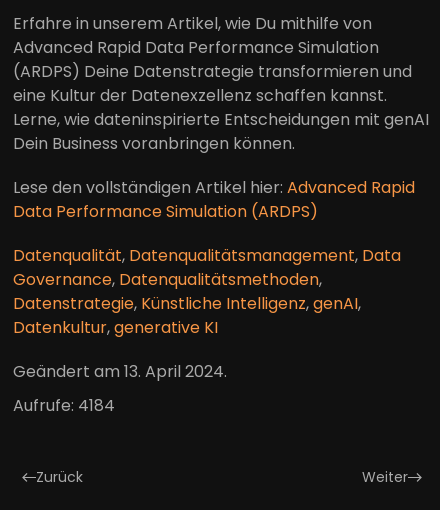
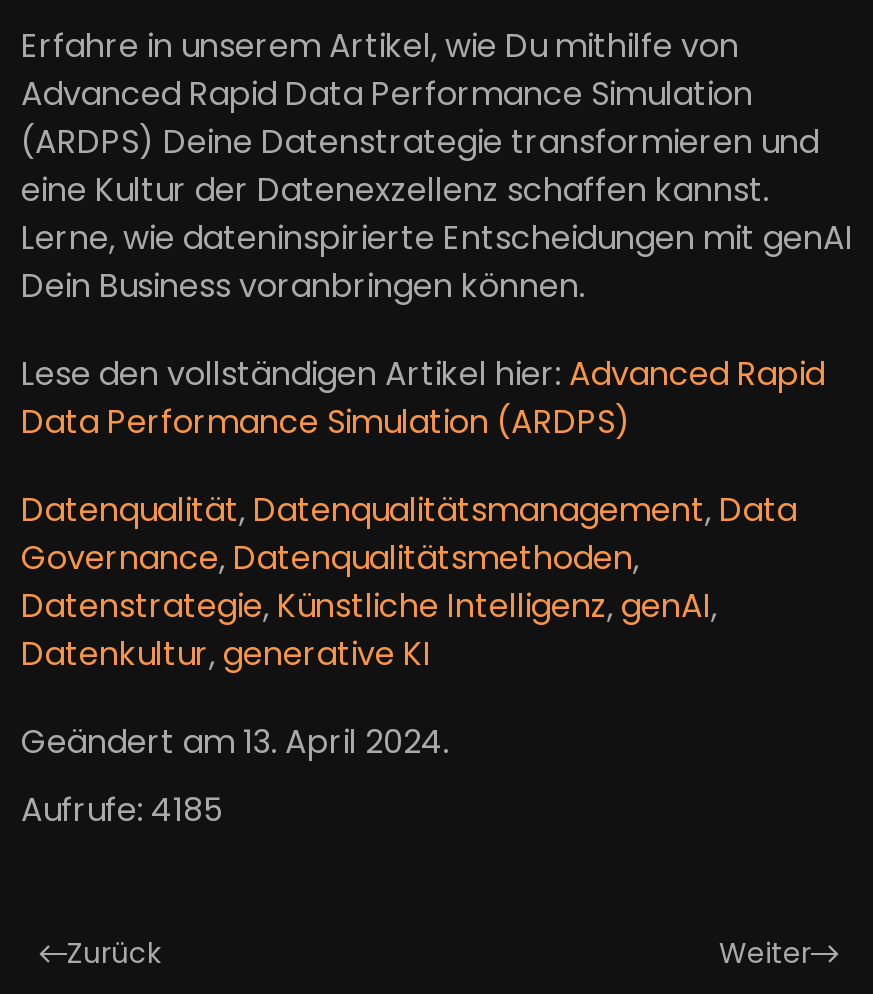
- Aufrufe: 4184
+ Aufrufe: 4185
